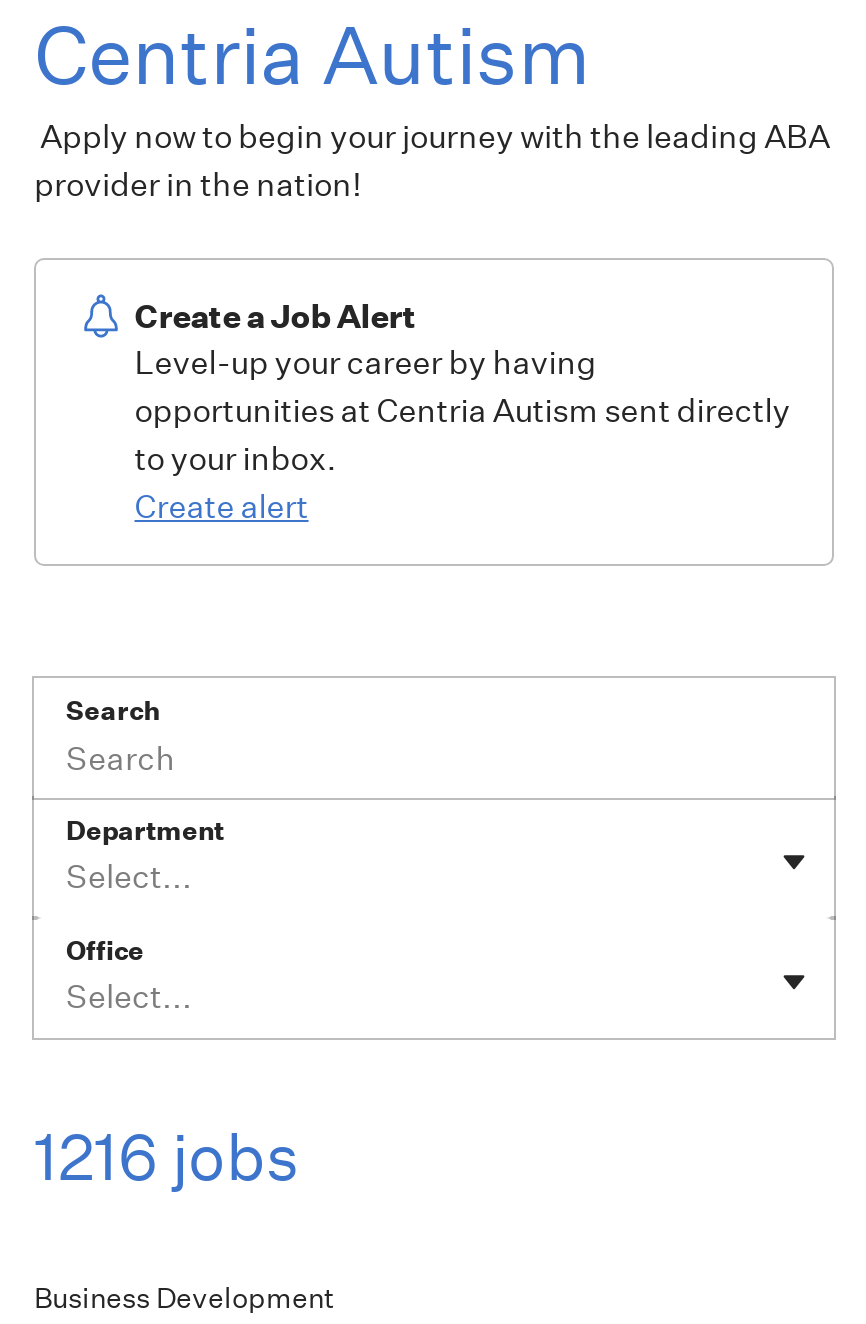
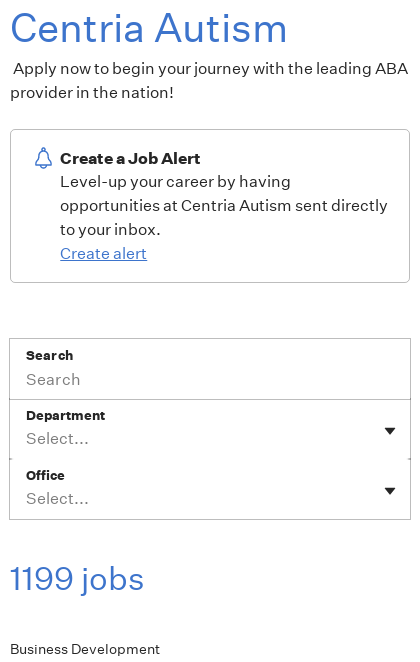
- 1216 jobs
+ 1199 jobs
